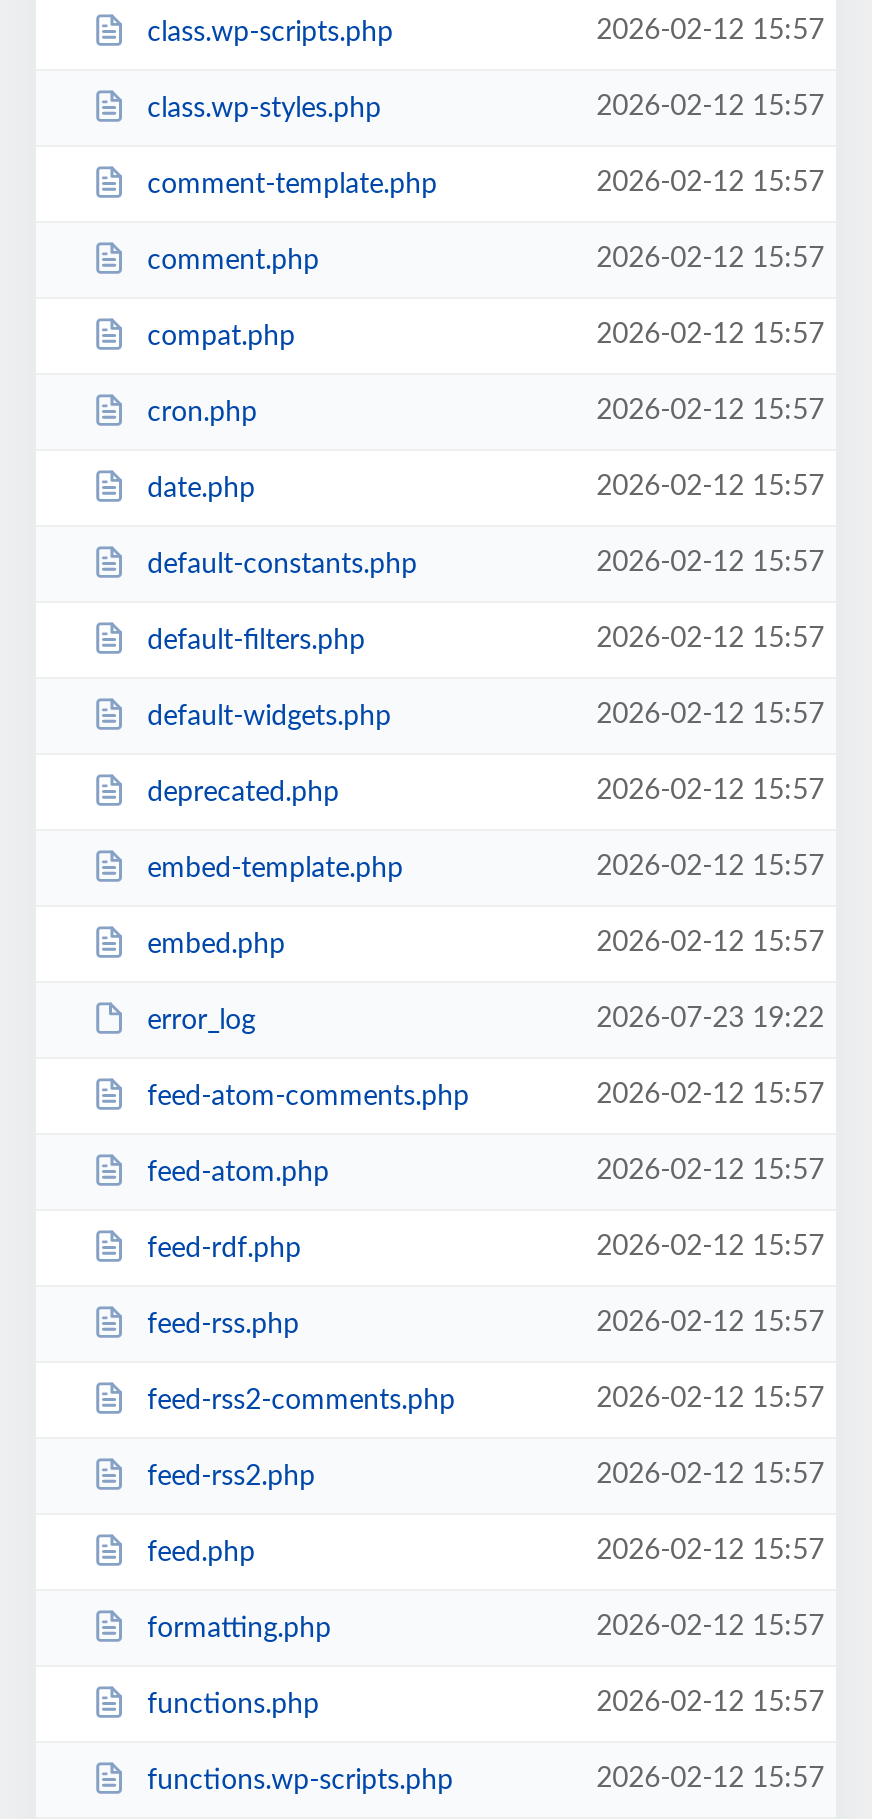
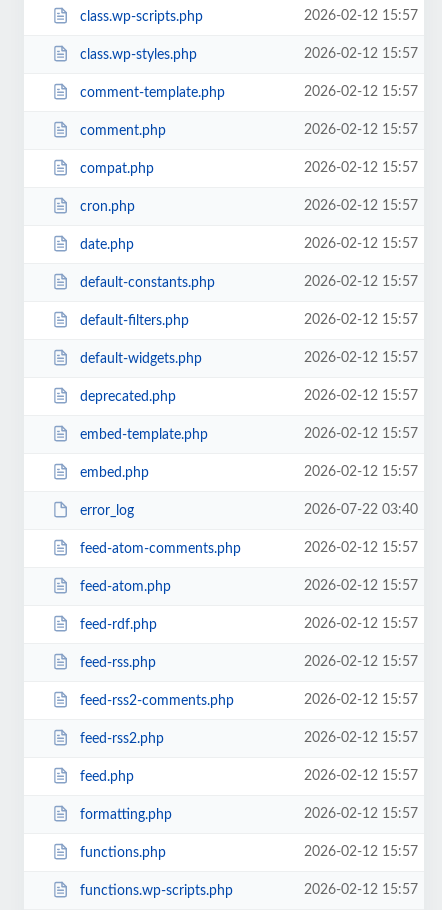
- 2026-07-23 19:22
+ 2026-07-22 03:40
